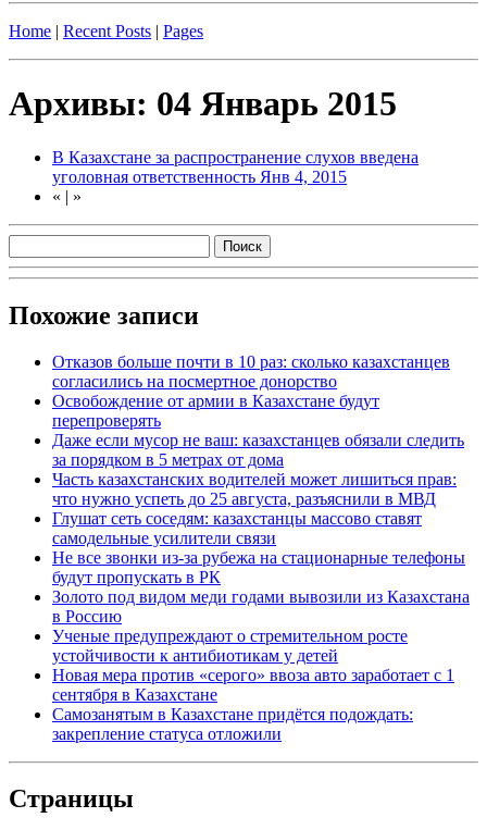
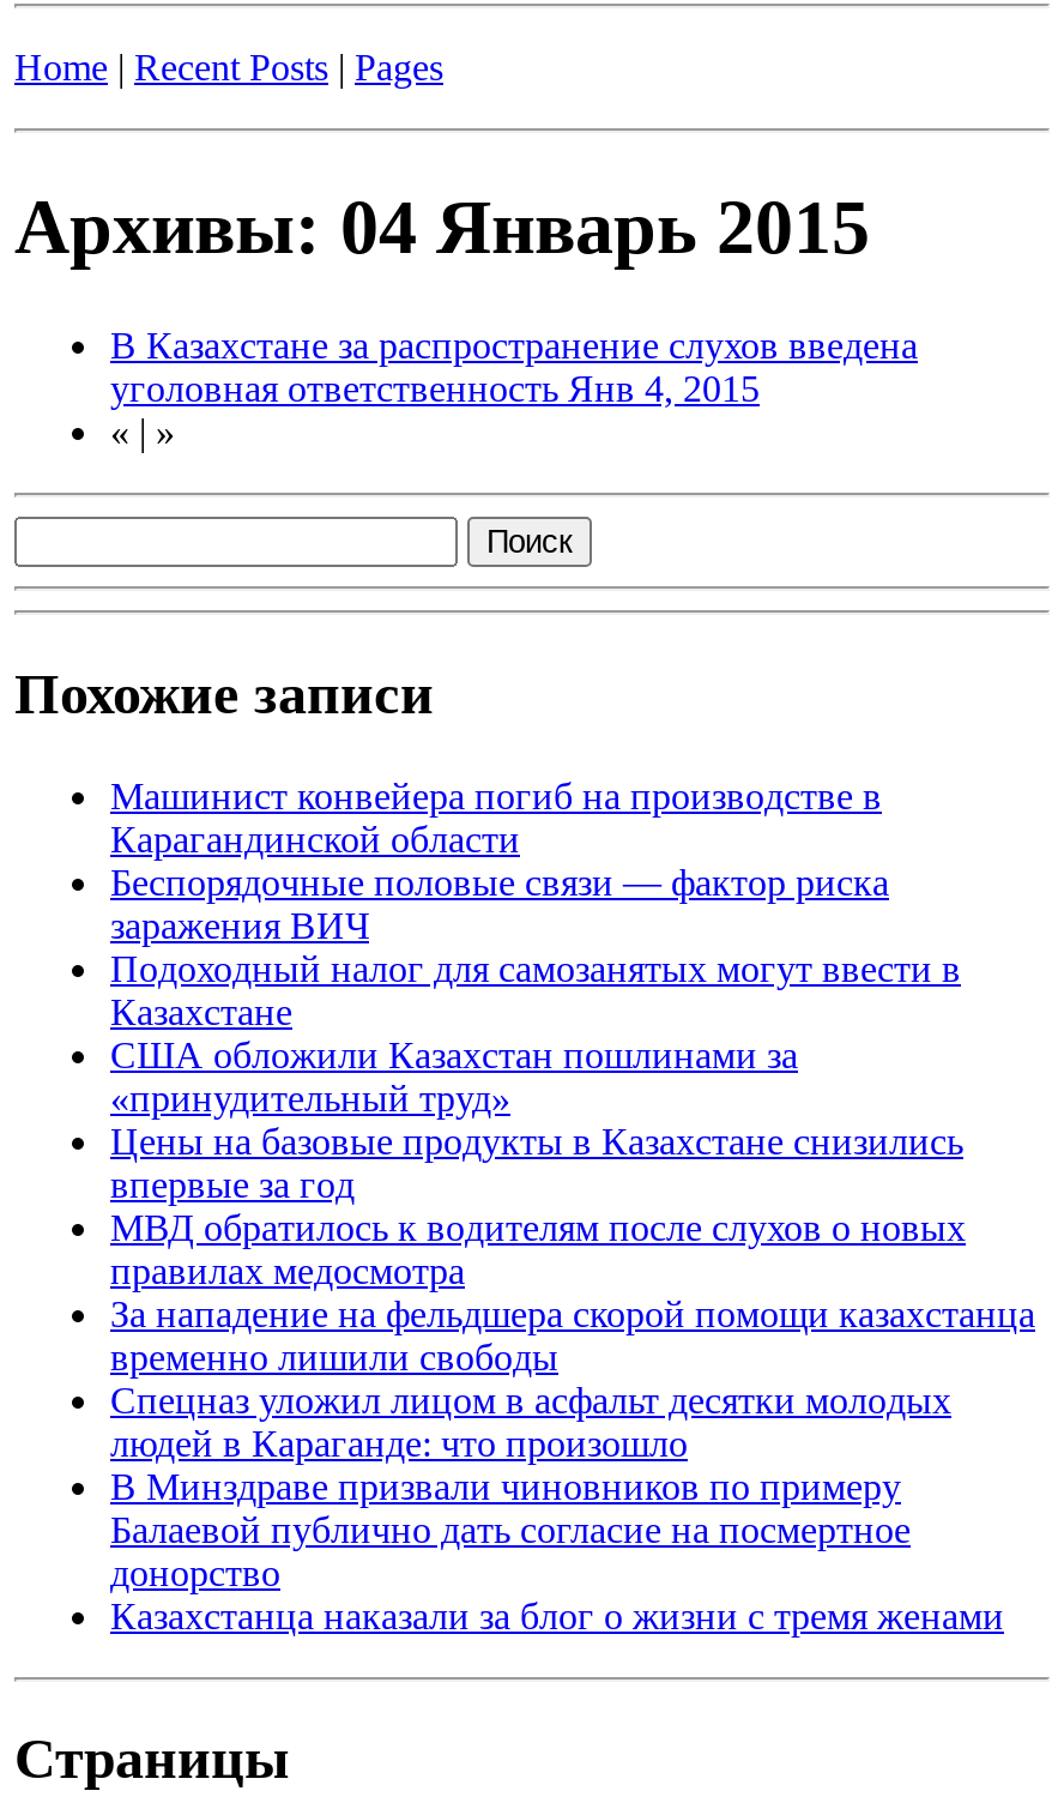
- Отказов больше почти в 10 раз: сколько казахстанцев
- согласились на посмертное донорство
- Освобождение от армии в Казахстане будут
- перепроверять
- Даже если мусор не ваш: казахстанцев обязали следить
- за порядком в 5 метрах от дома
- Часть казахстанских водителей может лишиться прав:
- что нужно успеть до 25 августа, разъяснили в МВД
- Глушат сеть соседям: казахстанцы массово ставят
- самодельные усилители связи
- Не все звонки из-за рубежа на стационарные телефоны
- будут пропускать в РК
- Золото под видом меди годами вывозили из Казахстана
- в Россию
- Ученые предупреждают о стремительном росте
- устойчивости к антибиотикам у детей
- Новая мера против «серого» ввоза авто заработает с 1
- сентября в Казахстане
- Самозанятым в Казахстане придётся подождать:
- закрепление статуса отложили
+ Машинист конвейера погиб на производстве в
+ Карагандинской области
+ Беспорядочные половые связи — фактор риска
+ заражения ВИЧ
+ Подоходный налог для самозанятых могут ввести в
+ Казахстане
+ США обложили Казахстан пошлинами за
+ «принудительный труд»
+ Цены на базовые продукты в Казахстане снизились
+ впервые за год
+ МВД обратилось к водителям после слухов о новых
+ правилах медосмотра
+ За нападение на фельдшера скорой помощи казахстанца
+ временно лишили свободы
+ Спецназ уложил лицом в асфальт десятки молодых
+ людей в Караганде: что произошло
+ В Минздраве призвали чиновников по примеру
+ Балаевой публично дать согласие на посмертное
+ донорство
+ Казахстанца наказали за блог о жизни с тремя женами
